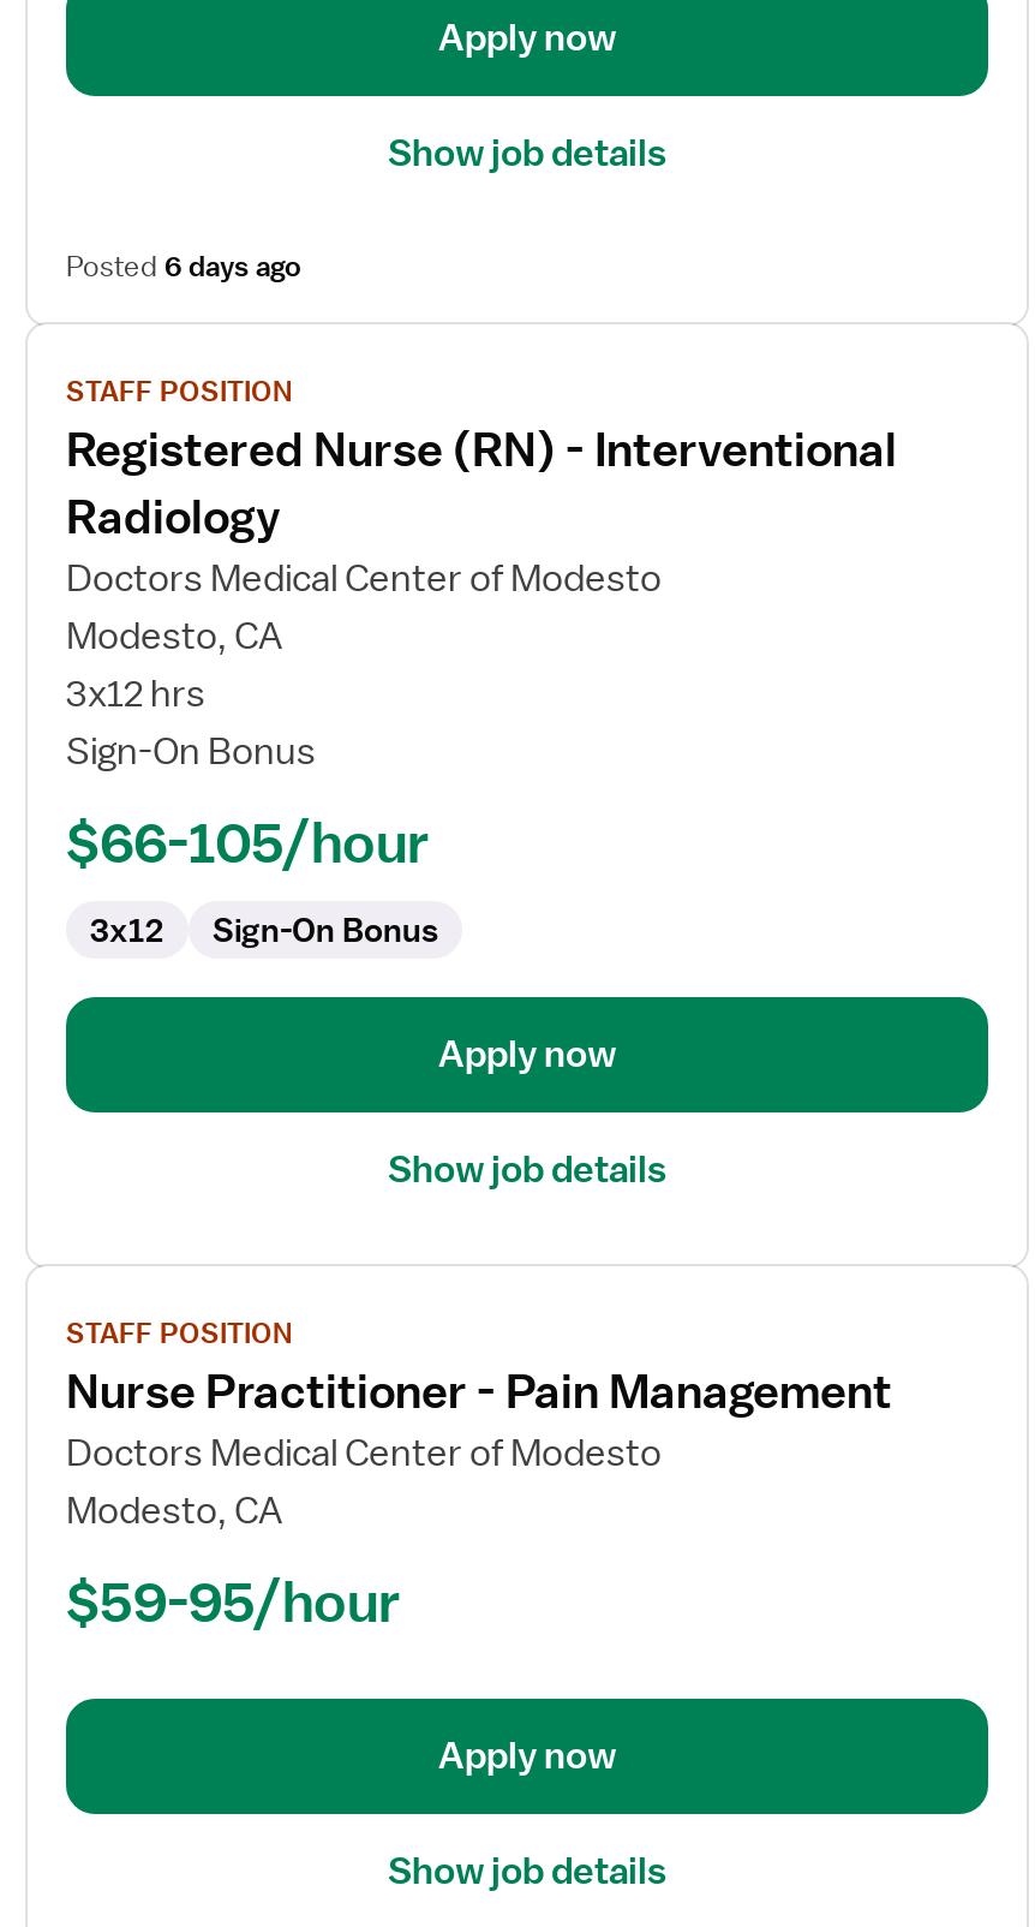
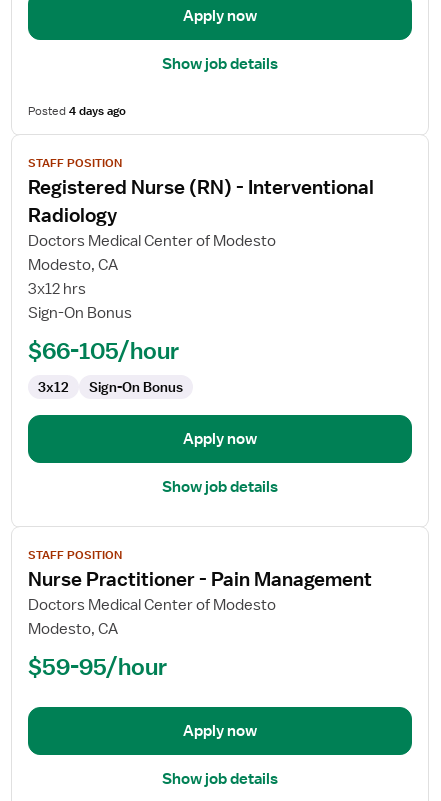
- Posted 6 days ago
+ Posted 4 days ago
